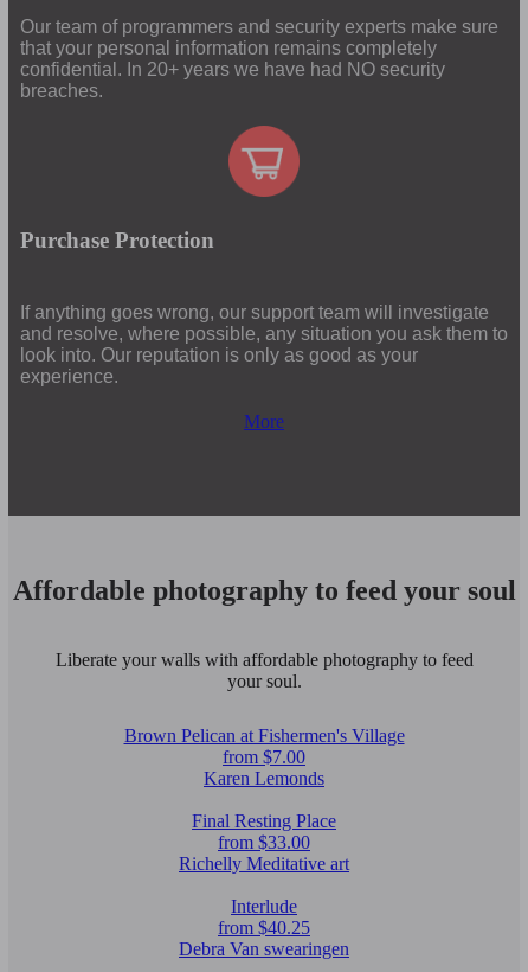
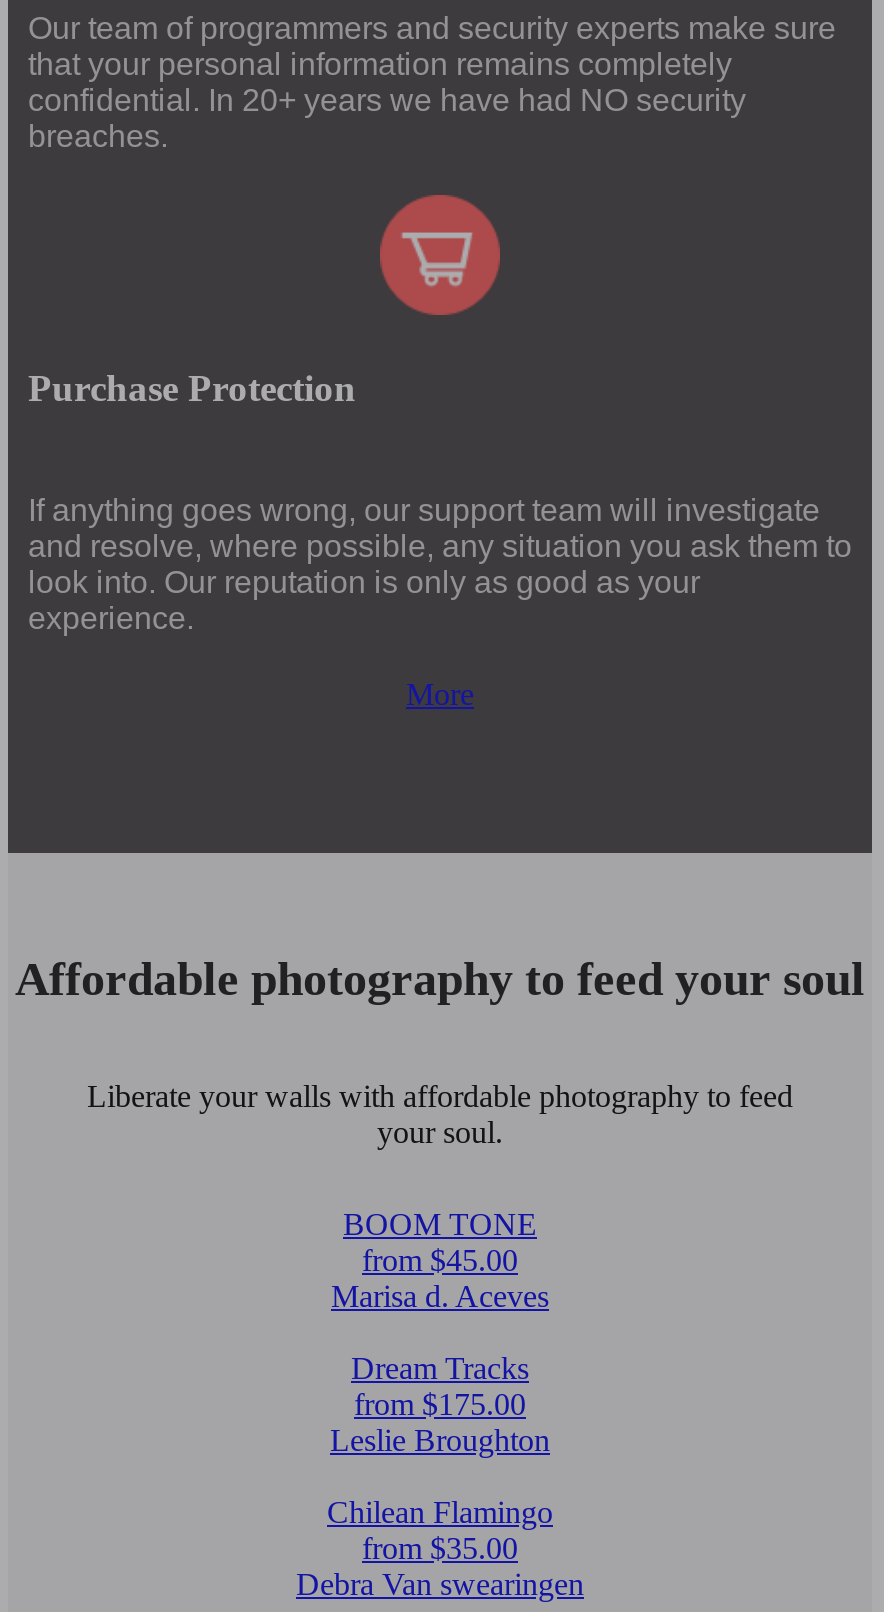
- Brown Pelican at Fishermen's Village
- from $7.00
- Karen Lemonds
+ BOOM TONE
+ from $45.00
+ Marisa d. Aceves

- Final Resting Place
- from $33.00
- Richelly Meditative art
+ Dream Tracks
+ from $175.00
+ Leslie Broughton

- Interlude
- from $40.25
+ Chilean Flamingo
+ from $35.00
